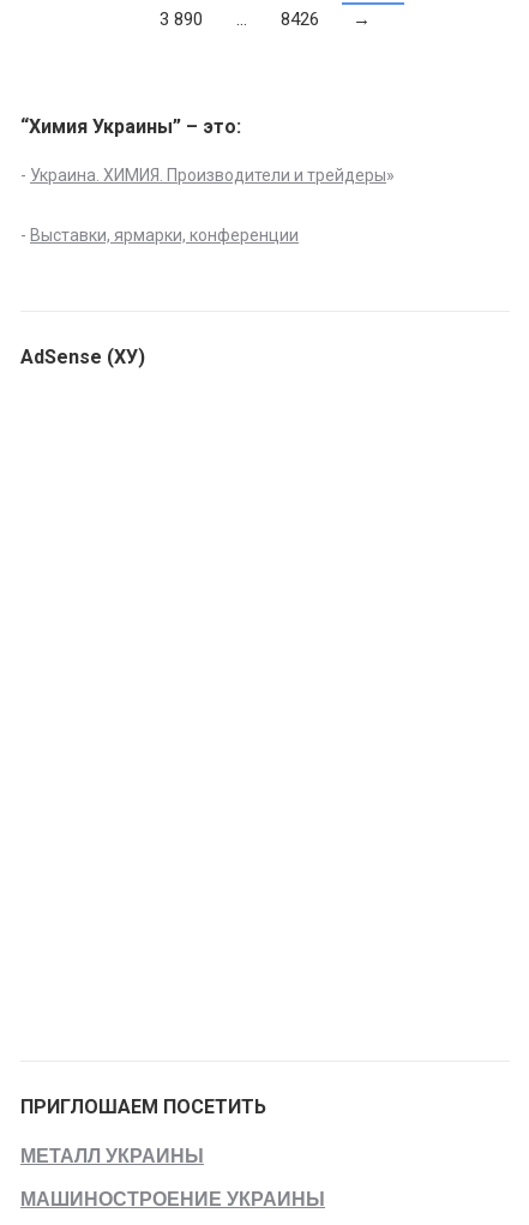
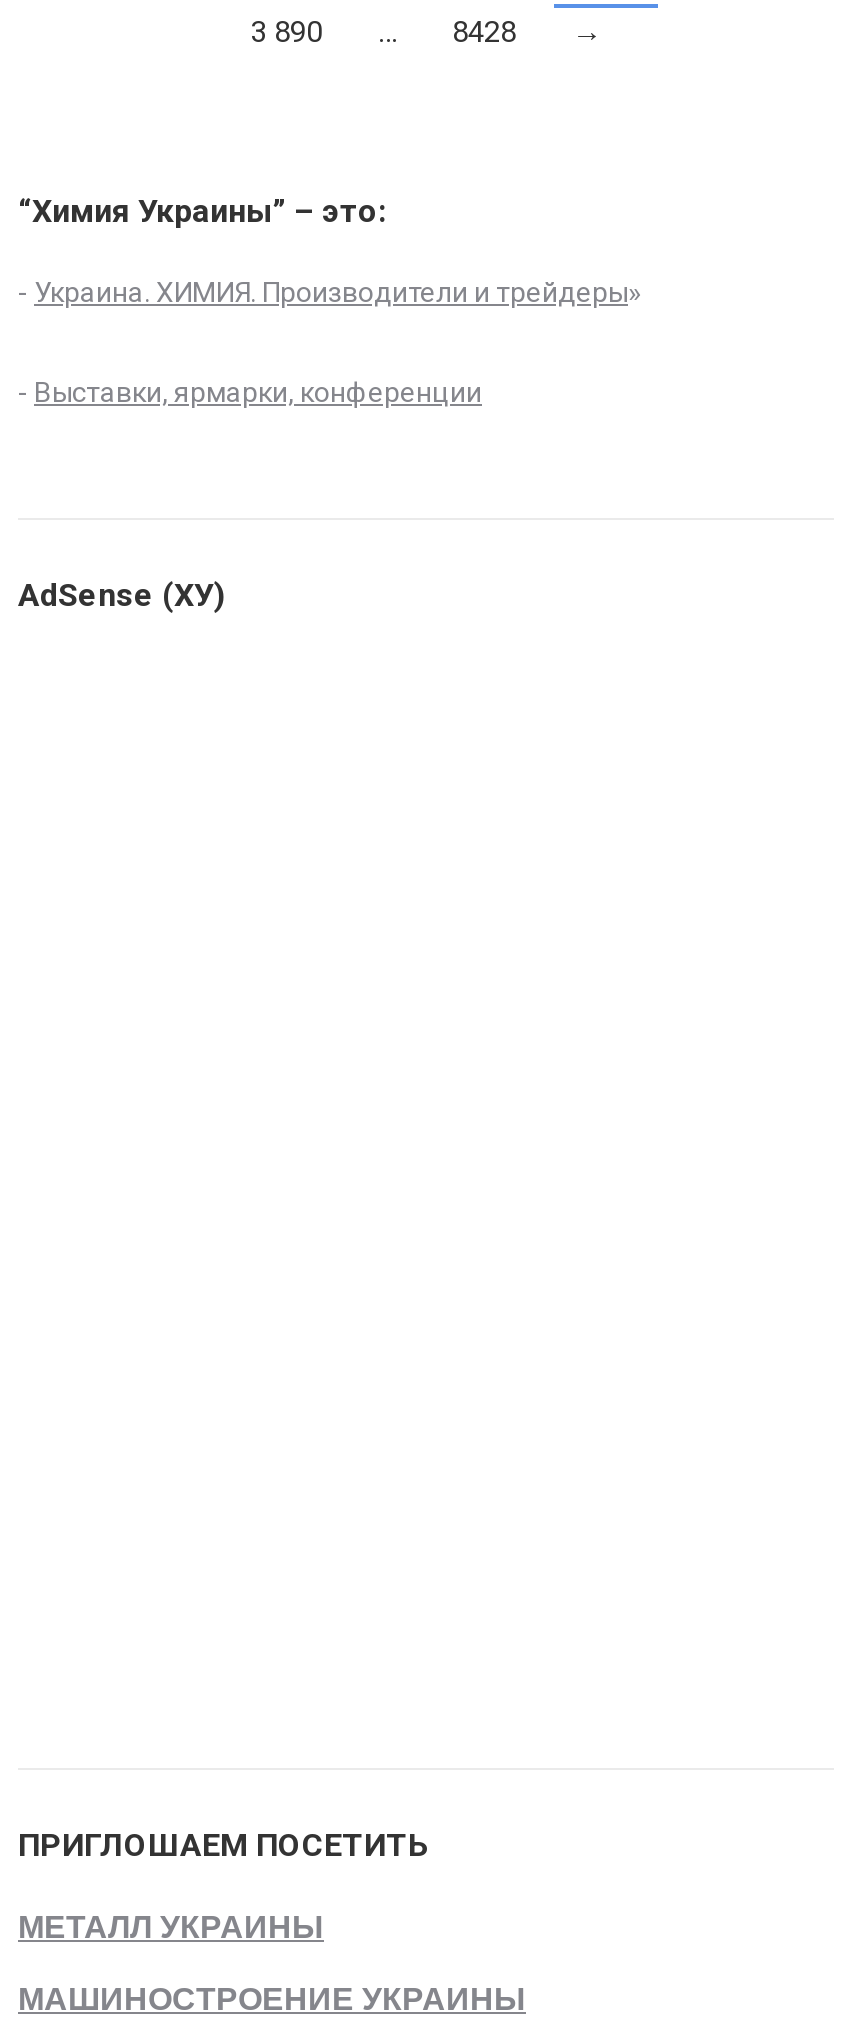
- 8426
+ 8428
